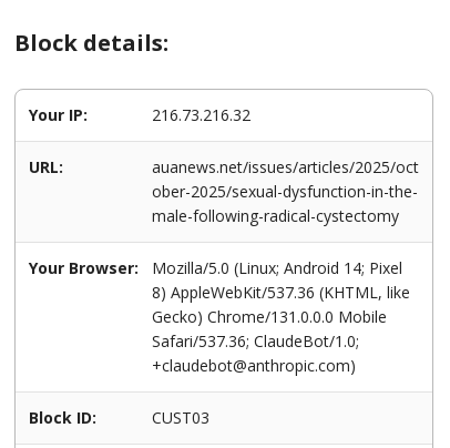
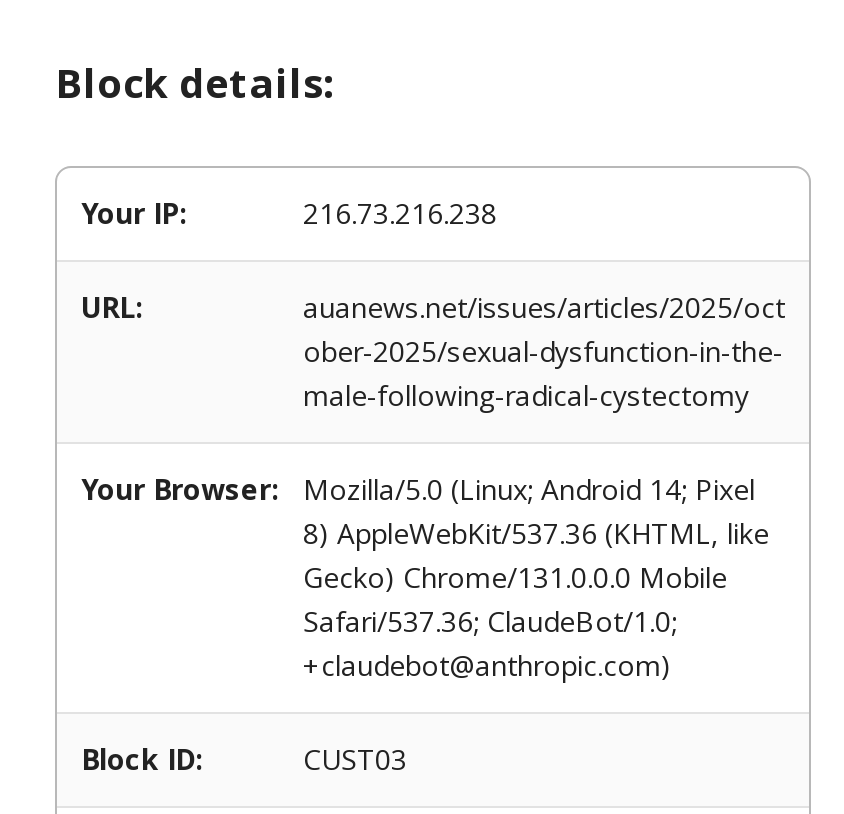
- 216.73.216.32
+ 216.73.216.238
